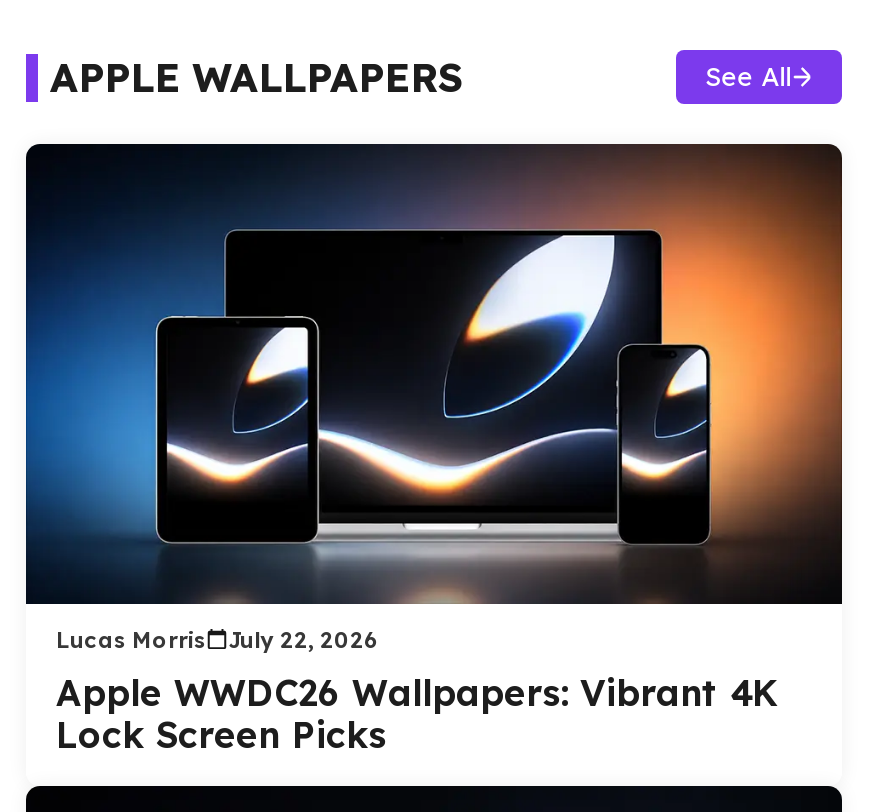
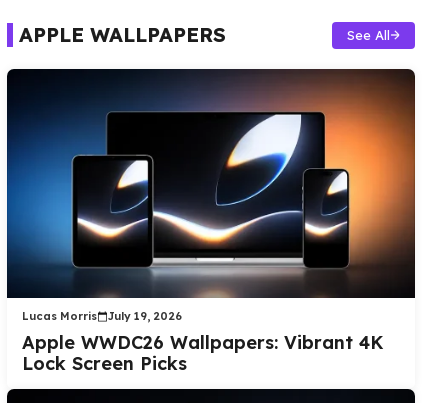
- Lucas Morris July 22, 2026
+ Lucas Morris July 19, 2026
